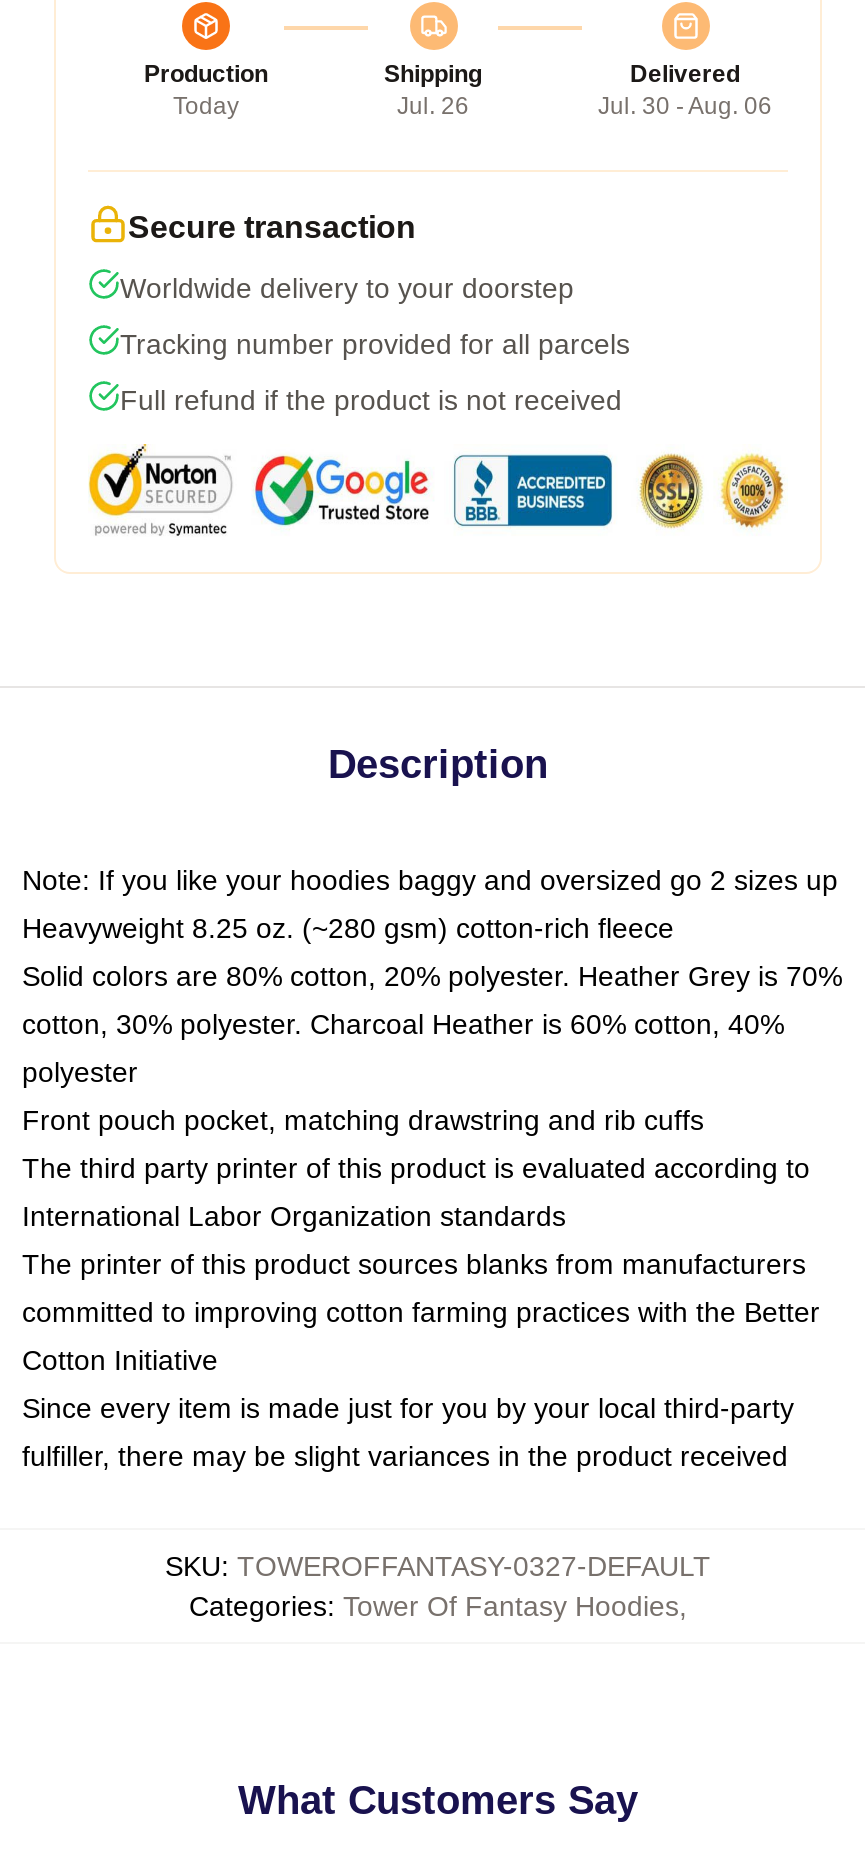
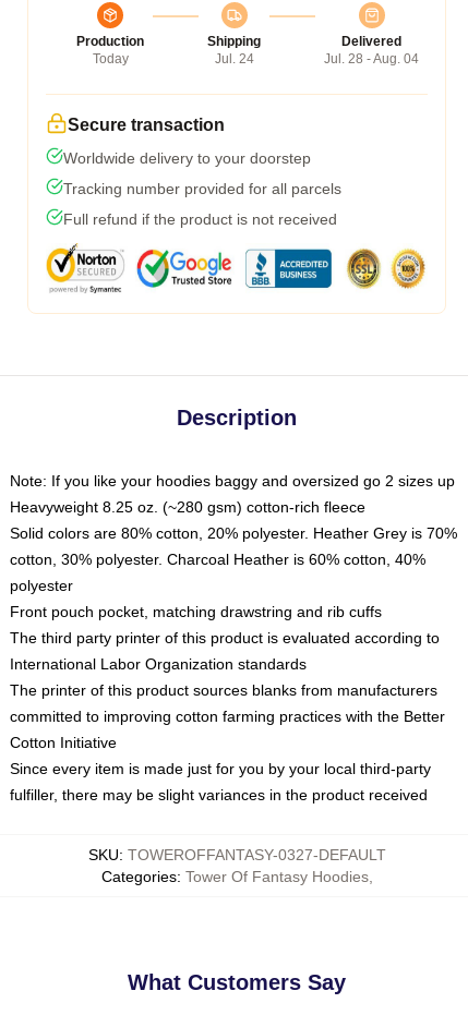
- Jul. 26
+ Jul. 24

- Jul. 30 - Aug. 06
+ Jul. 28 - Aug. 04
